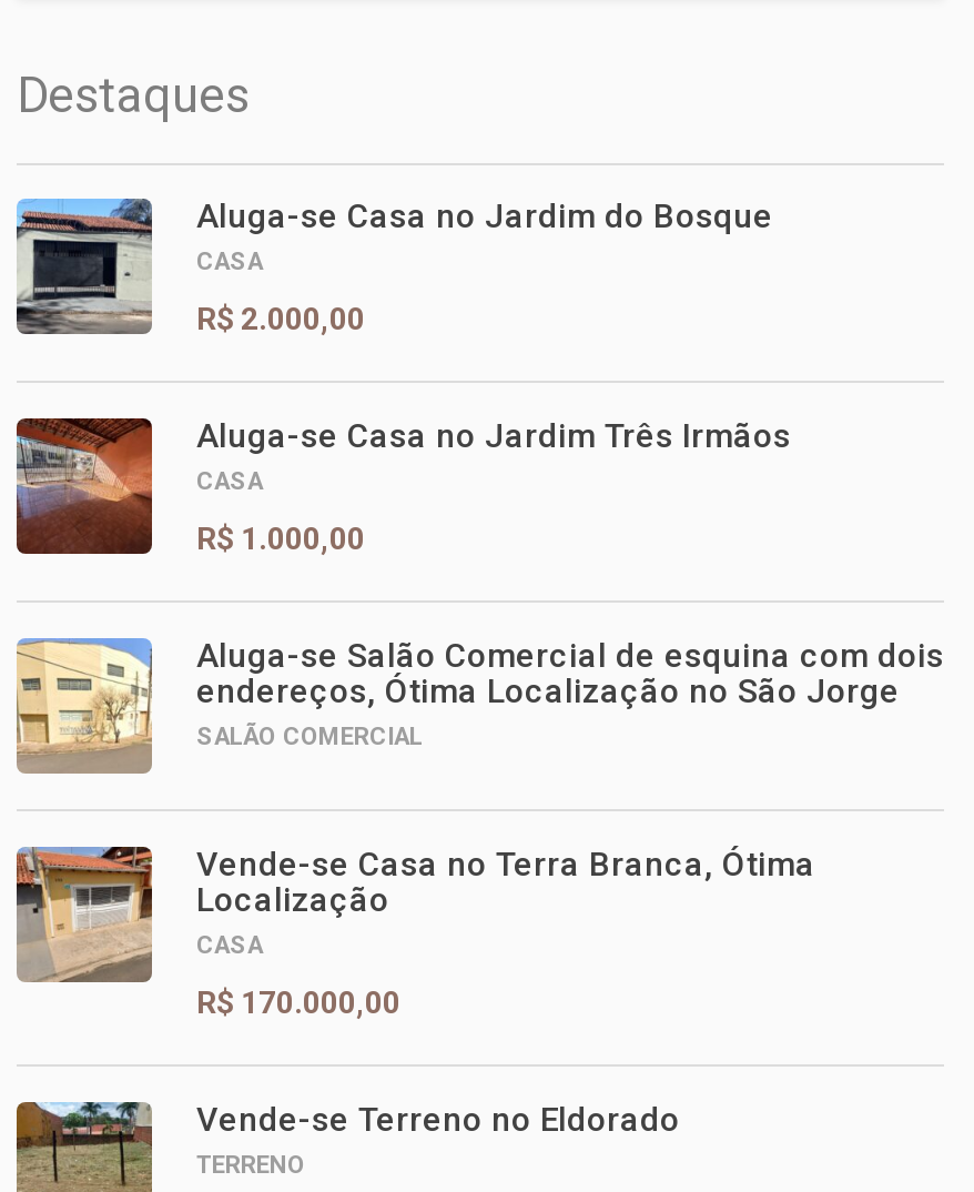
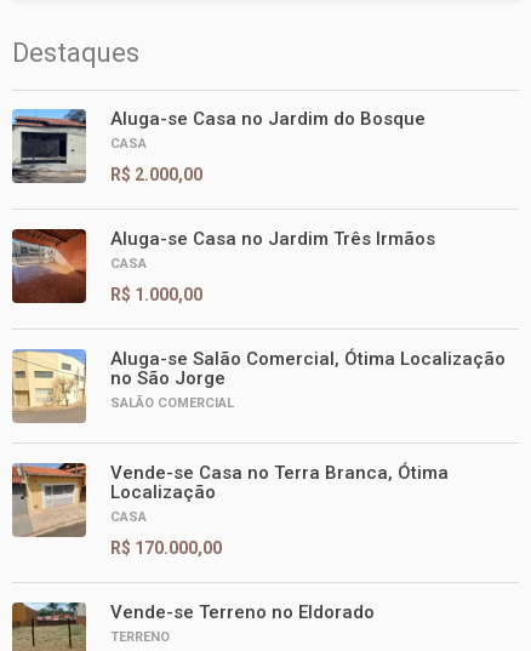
- Aluga-se Salão Comercial de esquina com dois
- endereços, Ótima Localização no São Jorge
+ Aluga-se Salão Comercial, Ótima Localização
+ no São Jorge
